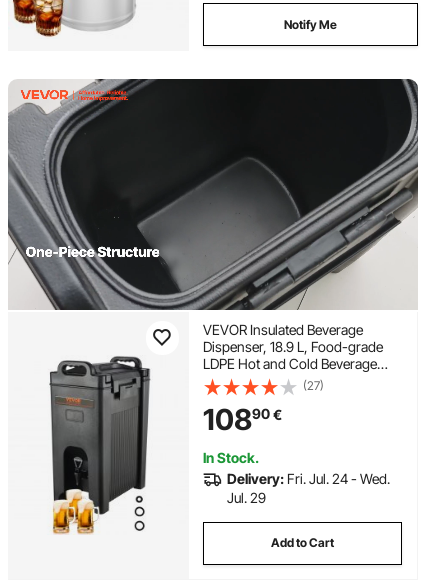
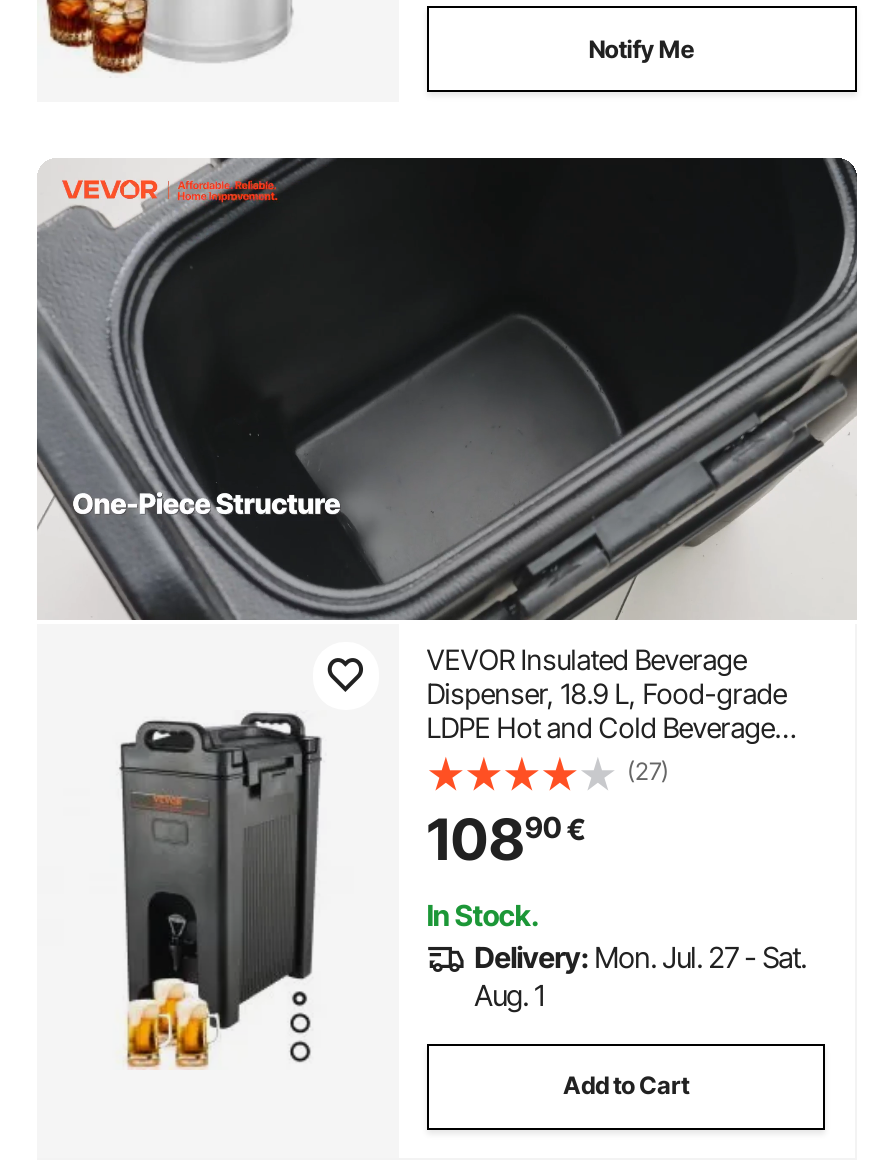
- Delivery: Fri. Jul. 24 - Wed.
- Jul. 29
+ Delivery: Mon. Jul. 27 - Sat.
+ Aug. 1
